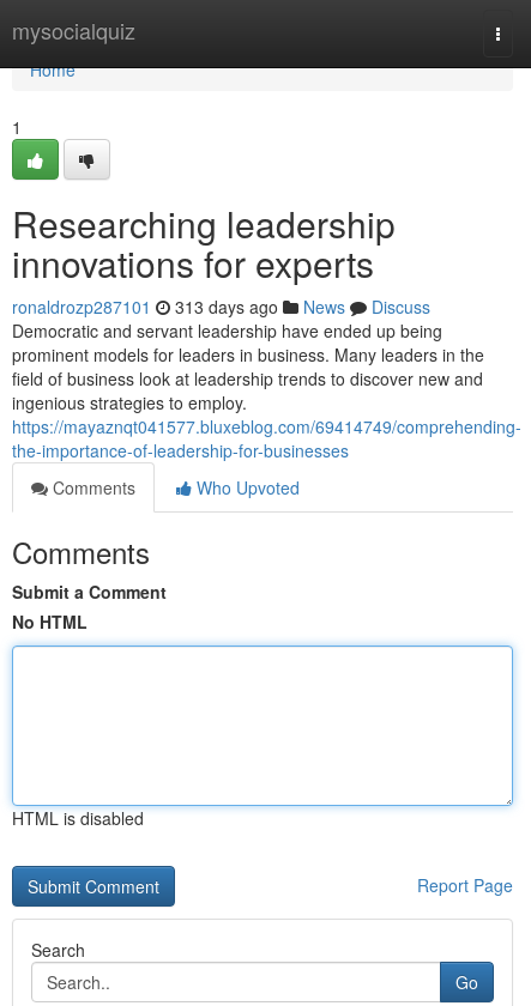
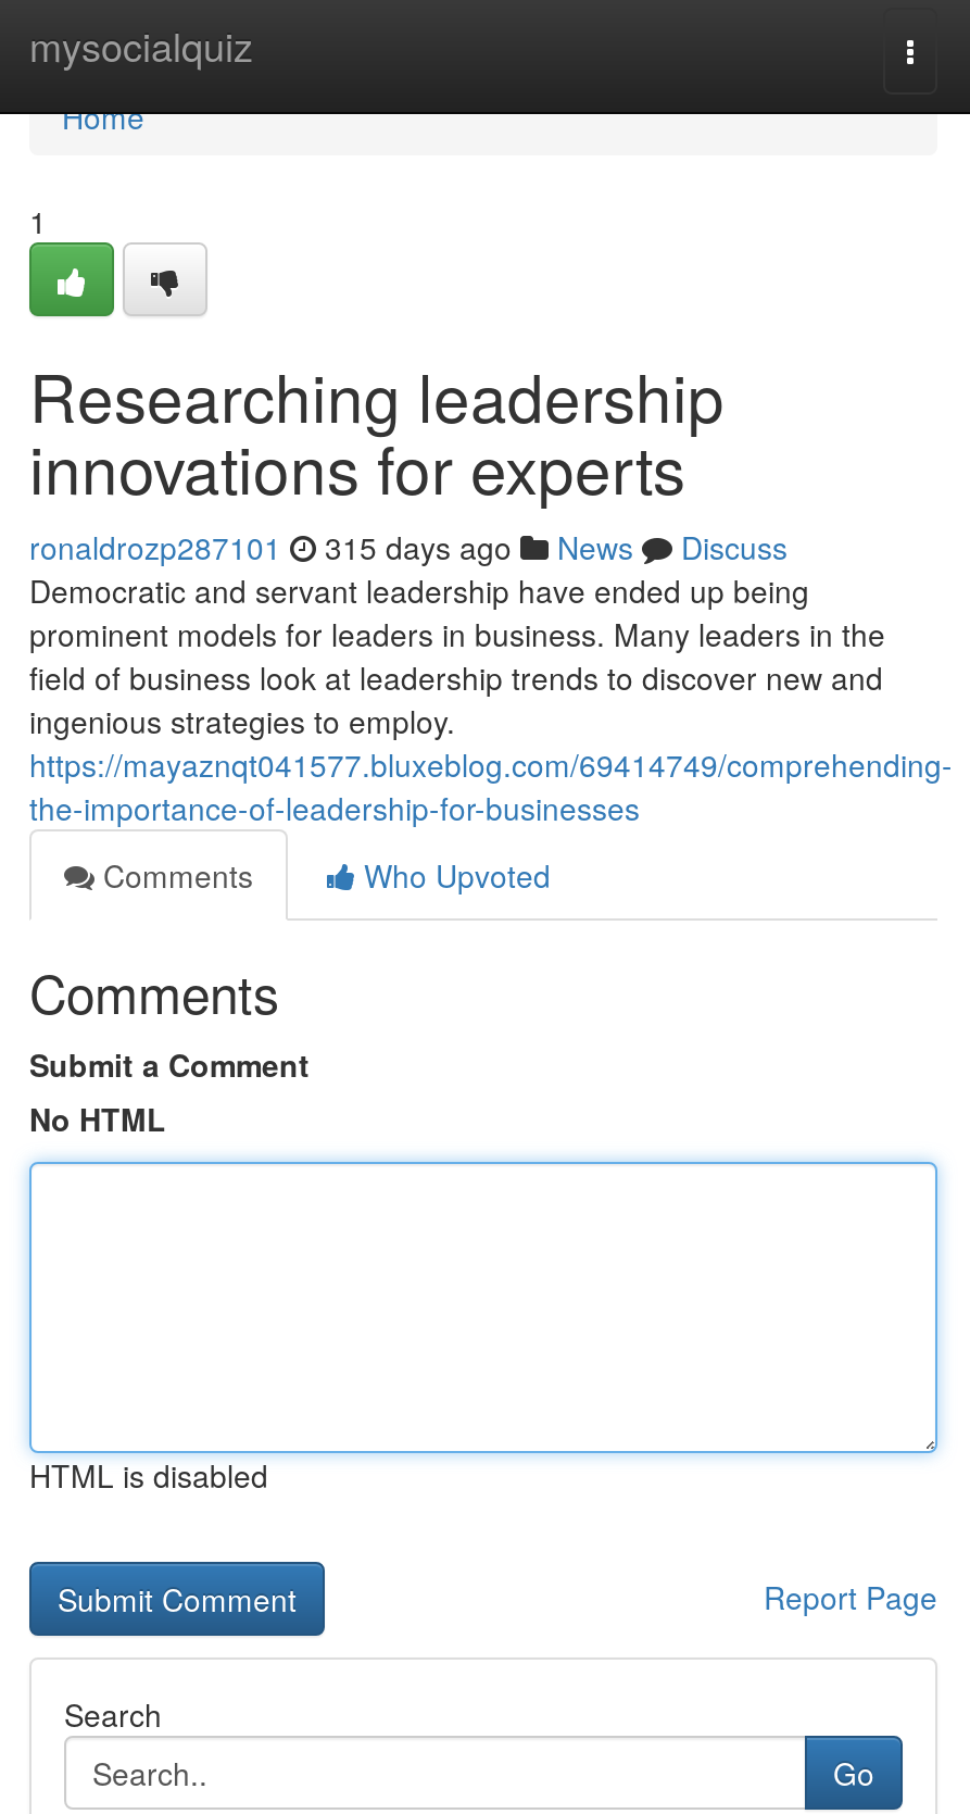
- ronaldrozp287101 313 days ago News Discuss
+ ronaldrozp287101 315 days ago News Discuss
